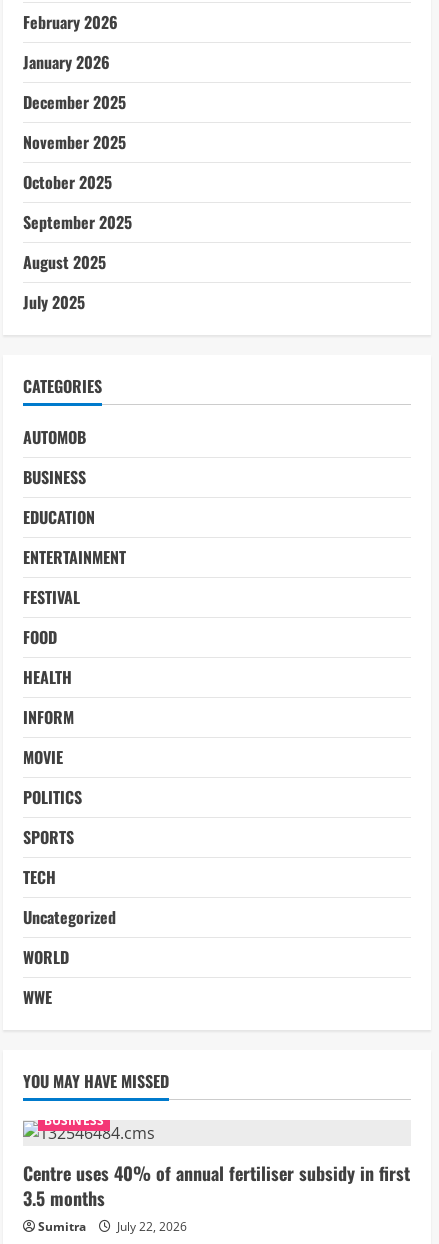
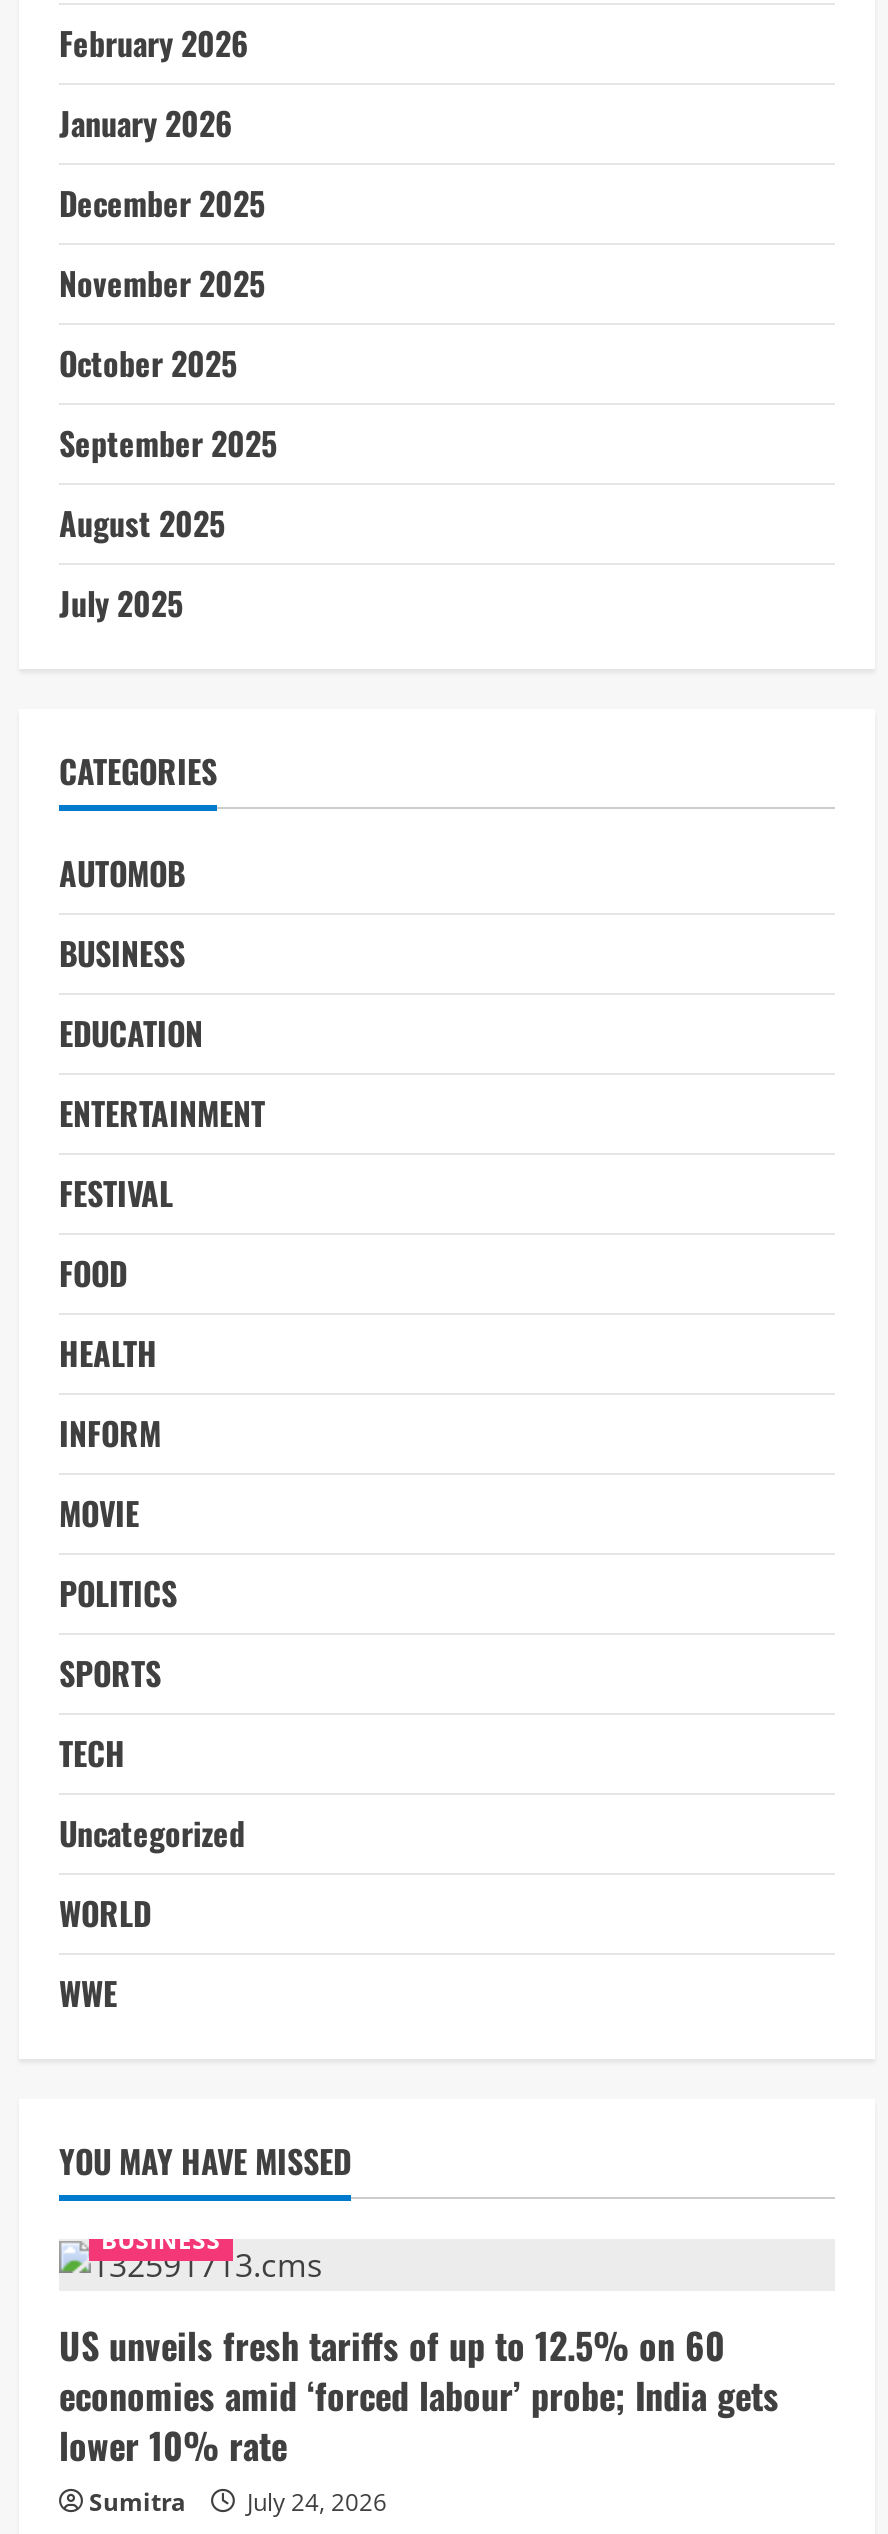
- Centre uses 40% of annual fertiliser subsidy in first
- 3.5 months
+ US unveils fresh tariffs of up to 12.5% on 60
+ economies amid ‘forced labour’ probe; India gets
+ lower 10% rate

- Sumitra July 22, 2026
+ Sumitra July 24, 2026
